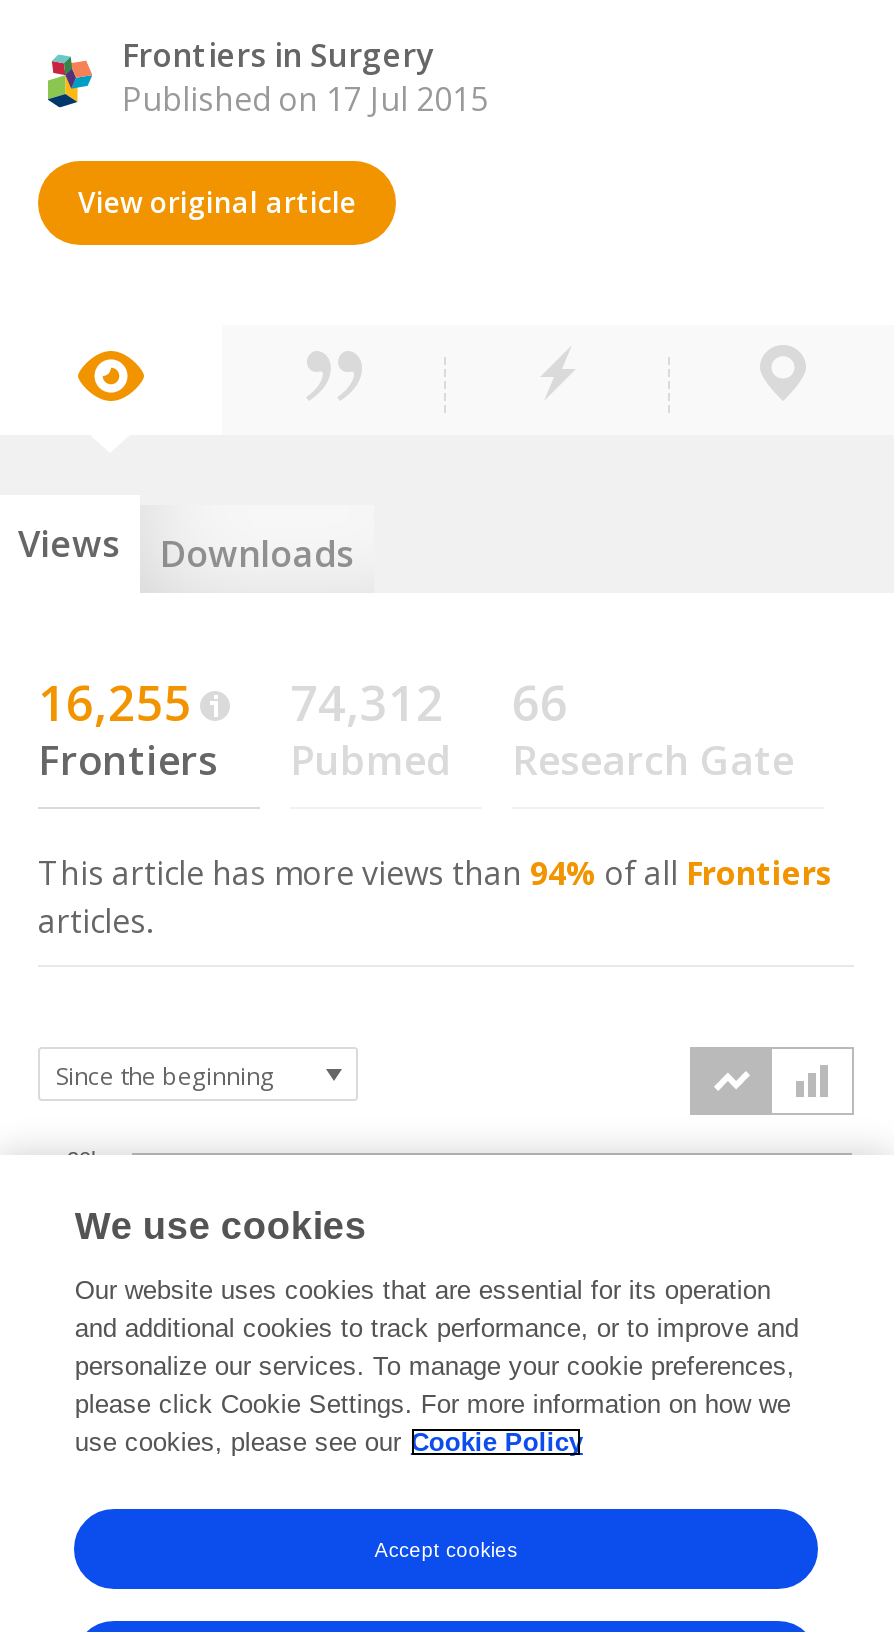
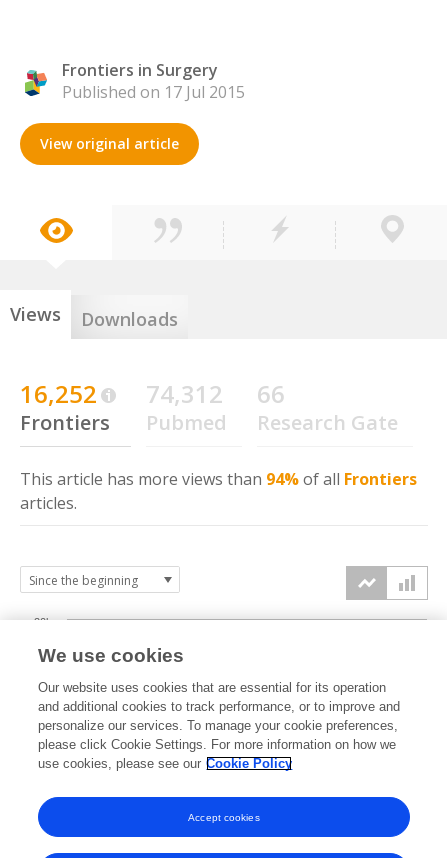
- 16,255
+ 16,252
